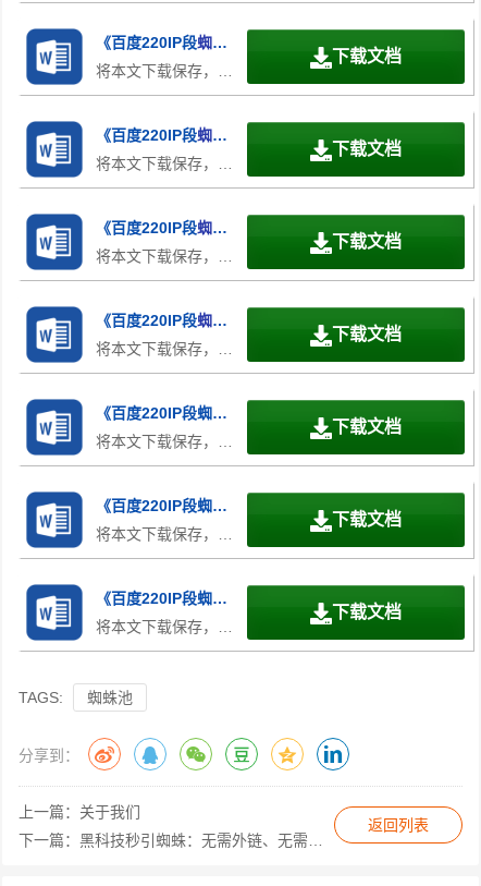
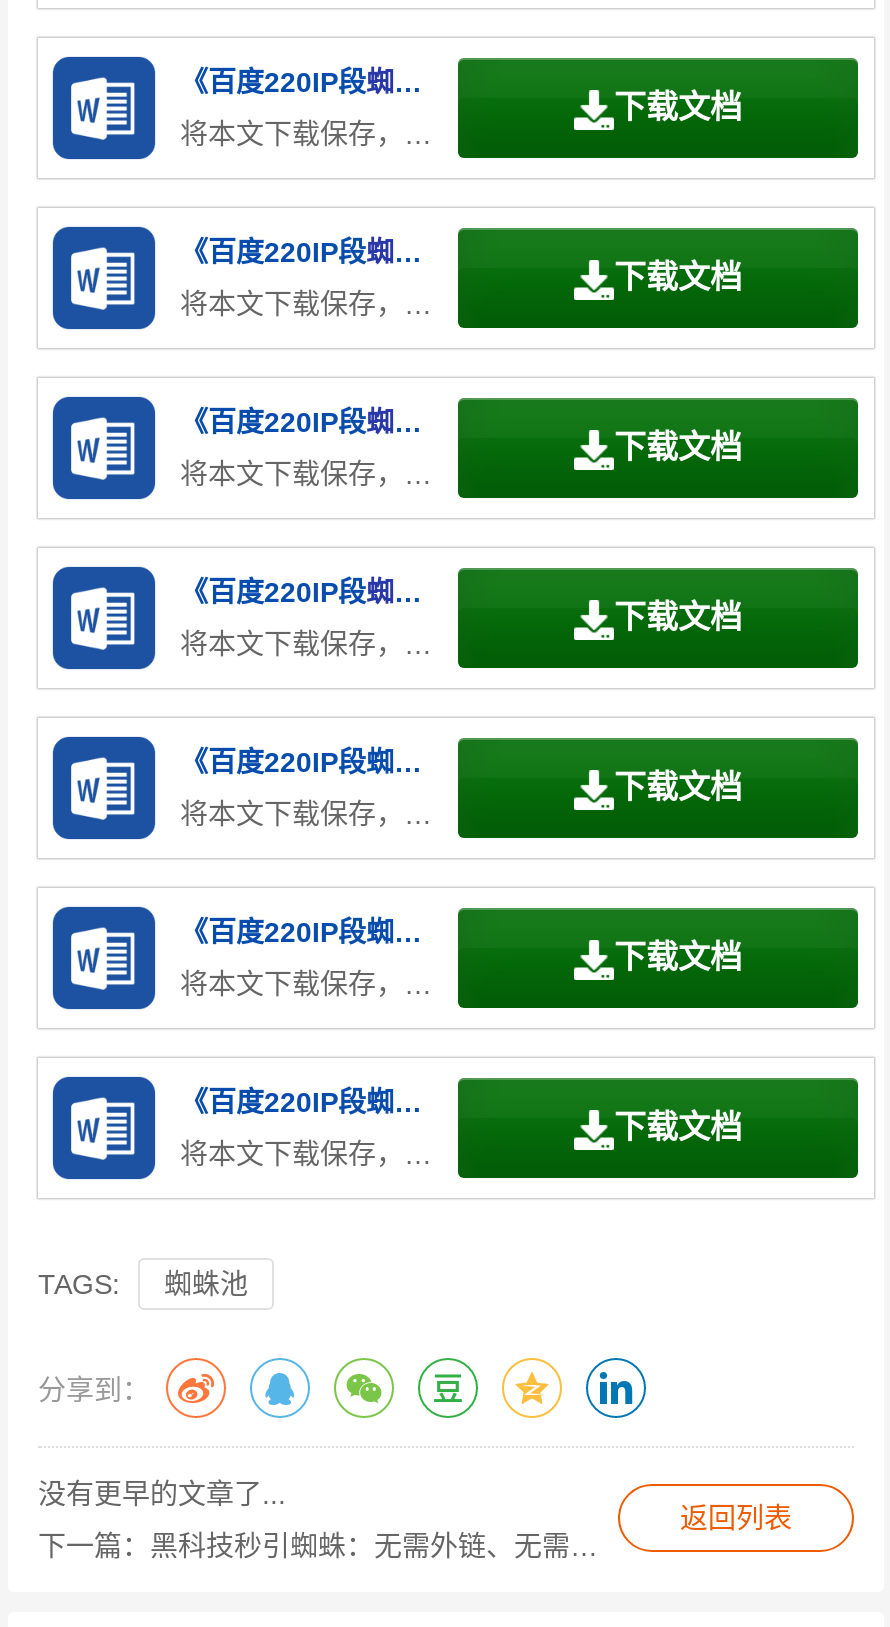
- 上一篇：关于我们
+ 没有更早的文章了...
